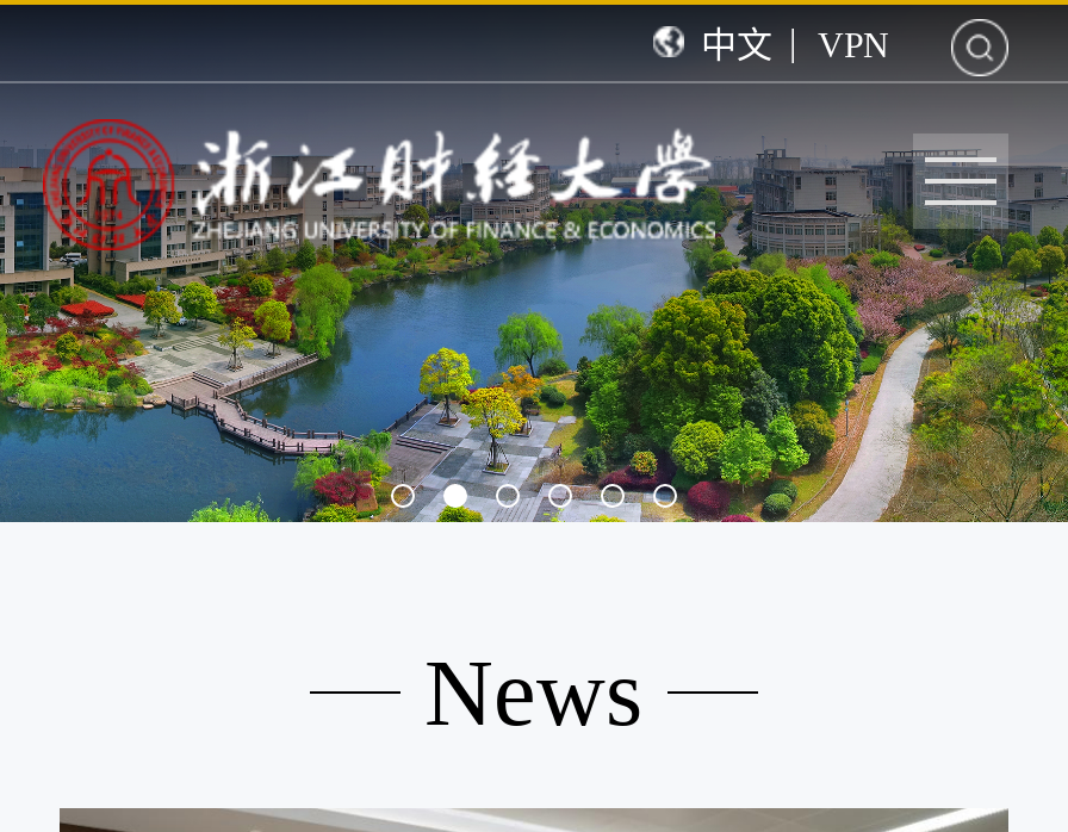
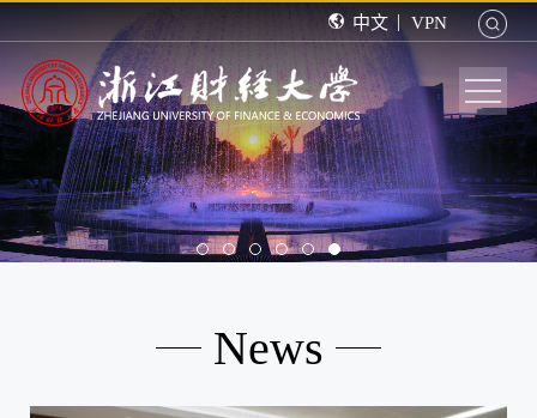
- [image]
+ [image]
